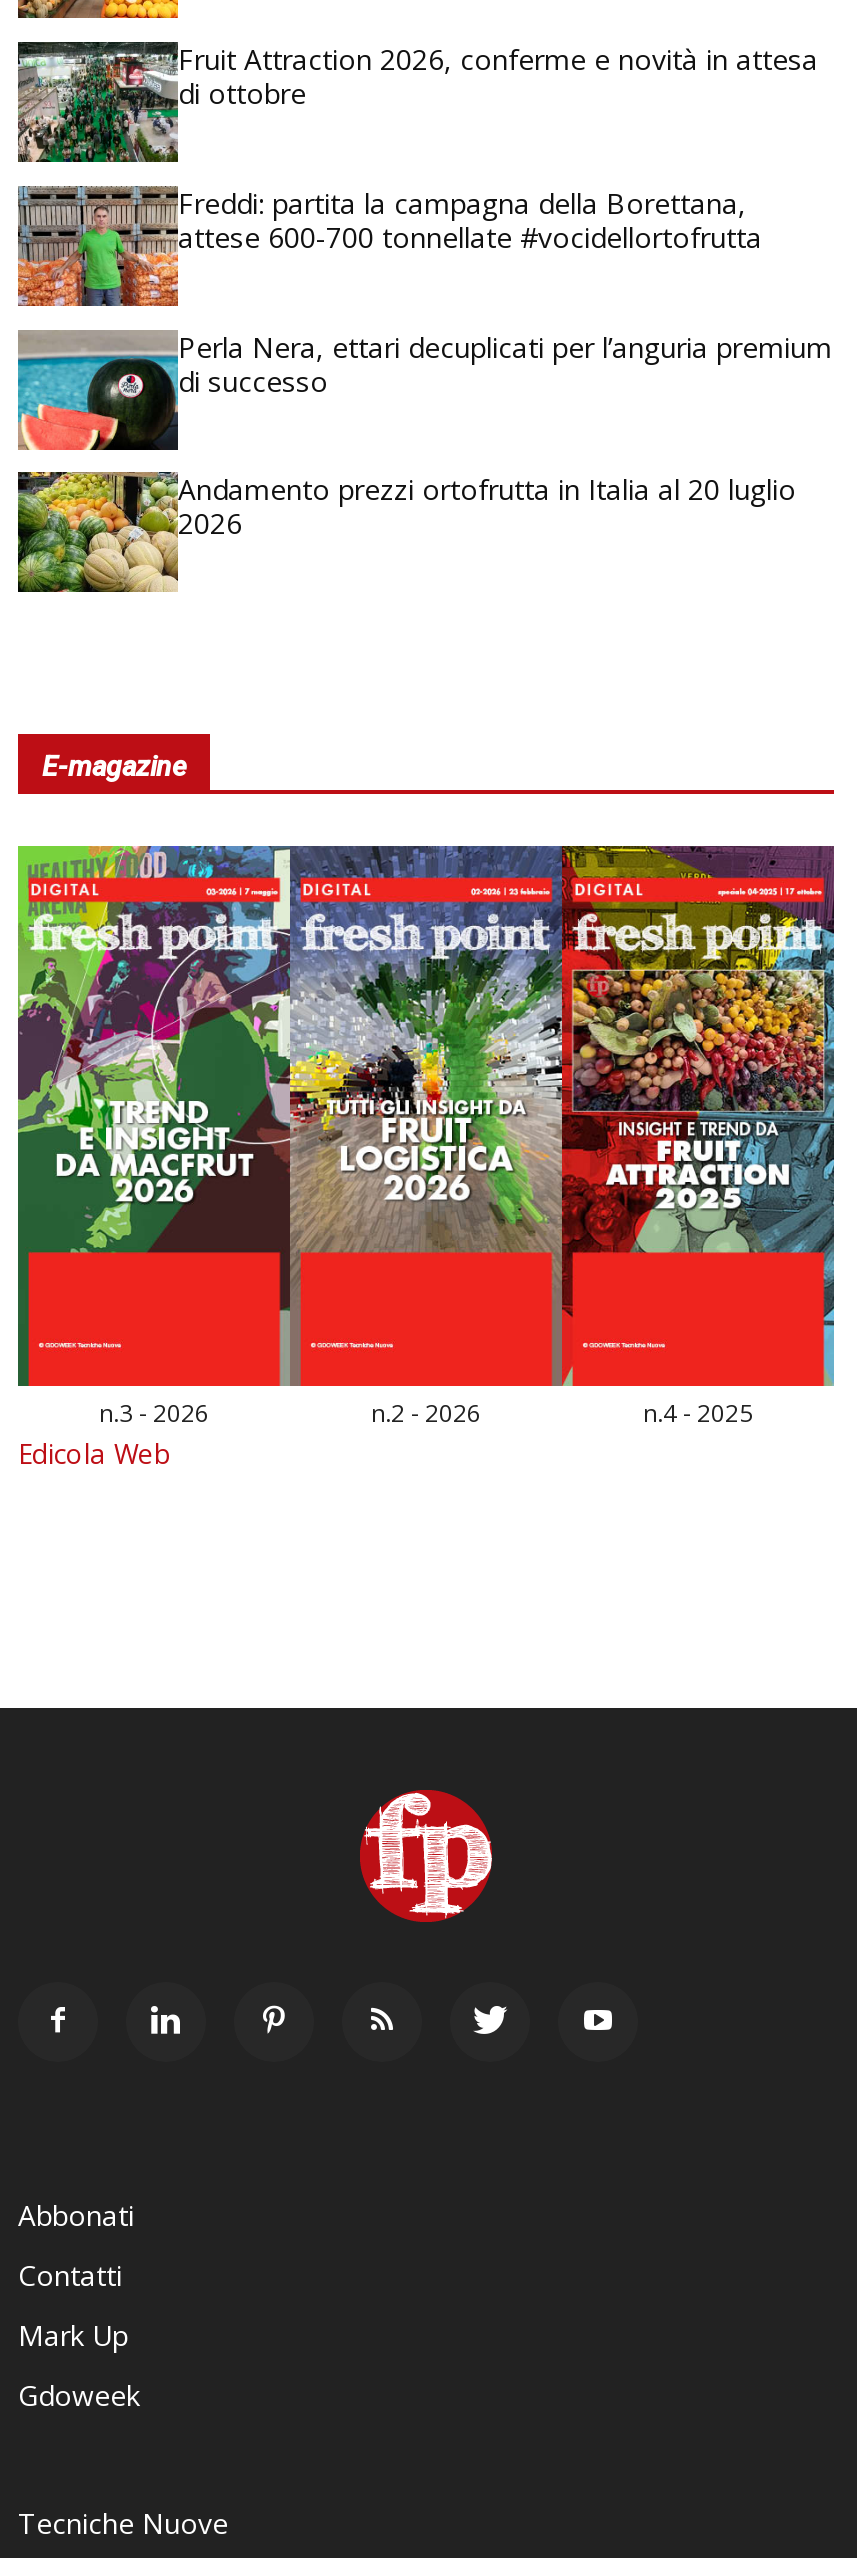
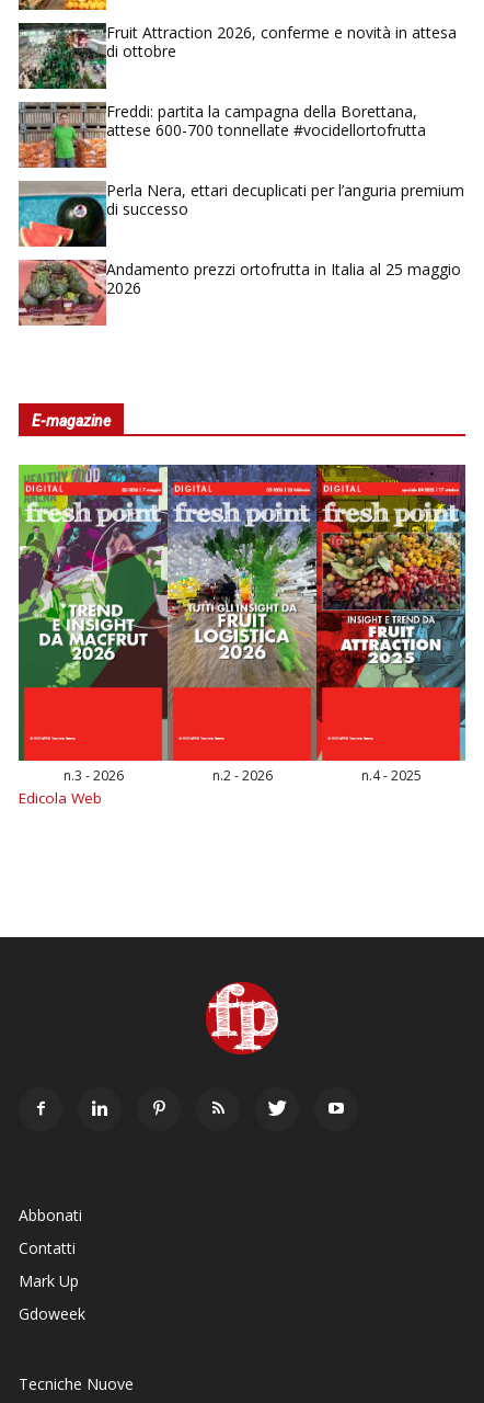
- [image]
- Andamento prezzi ortofrutta in Italia al 20 luglio
+ [image]
+ Andamento prezzi ortofrutta in Italia al 25 maggio
